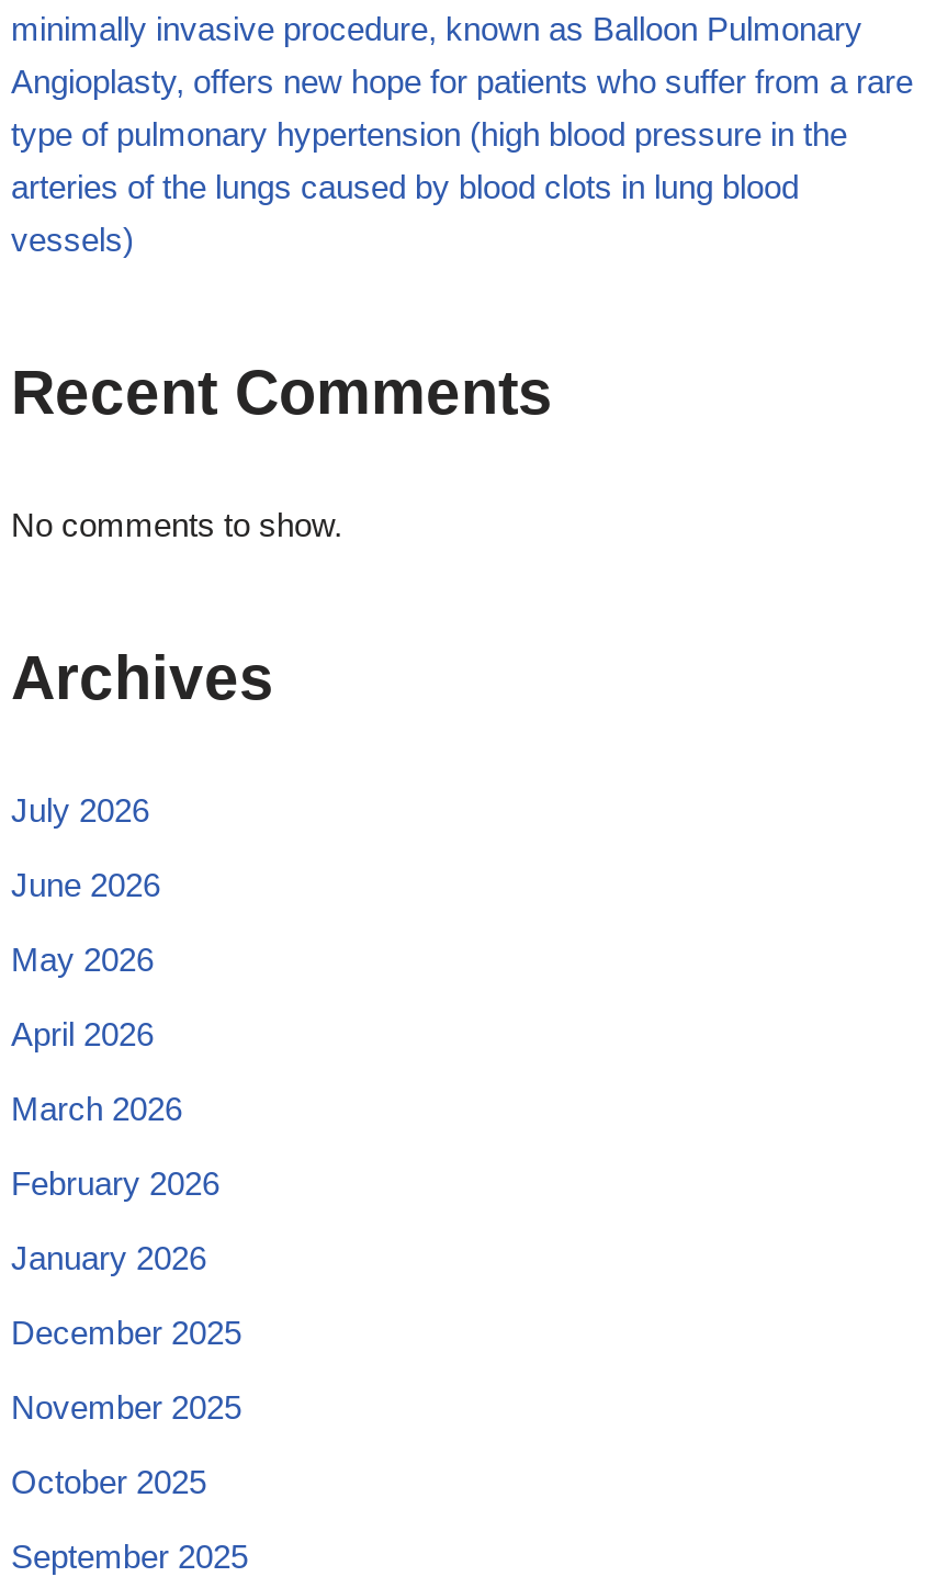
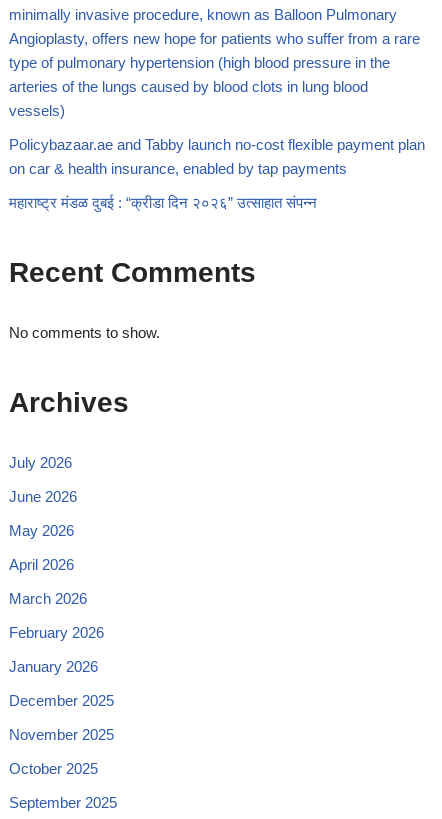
+ Policybazaar.ae and Tabby launch no-cost flexible payment plan
+ on car & health insurance, enabled by tap payments
+ महाराष्ट्र मंडळ दुबई : “क्रीडा दिन २०२६” उत्साहात संपन्न
